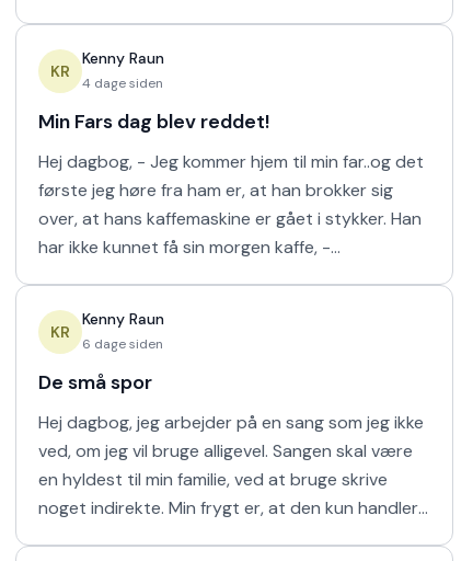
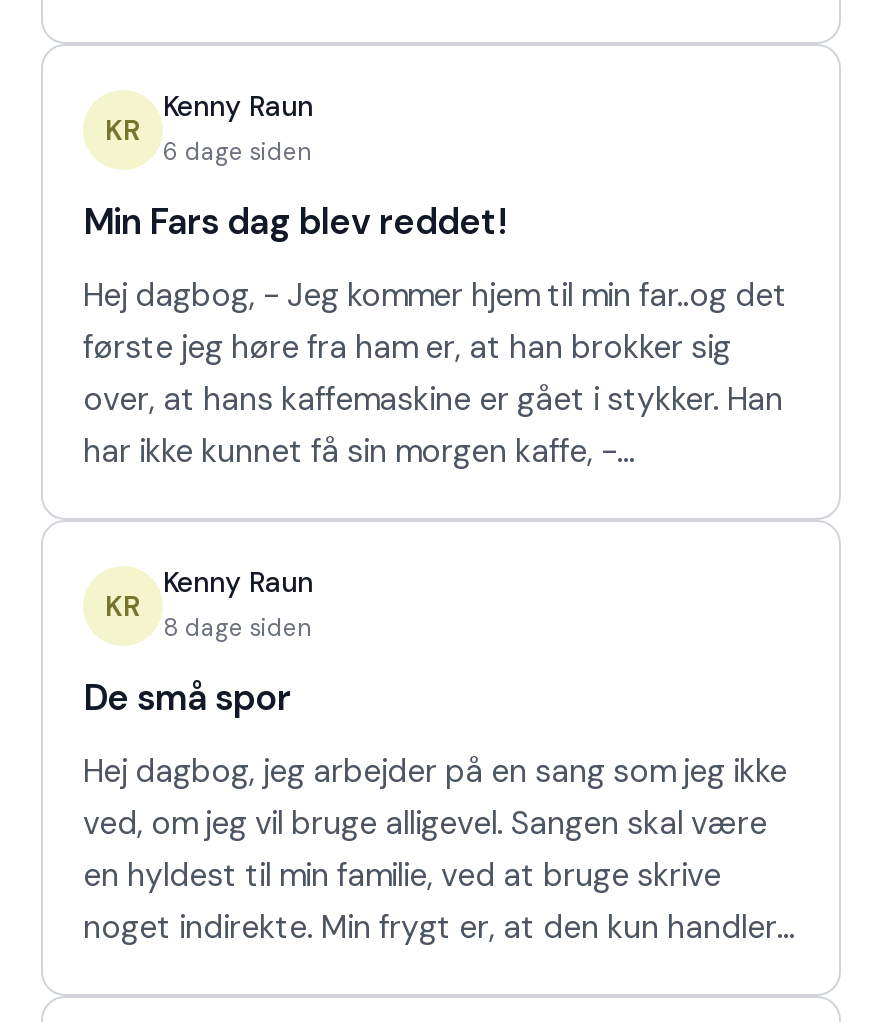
- 4 dage siden
+ 6 dage siden

- 6 dage siden
+ 8 dage siden
